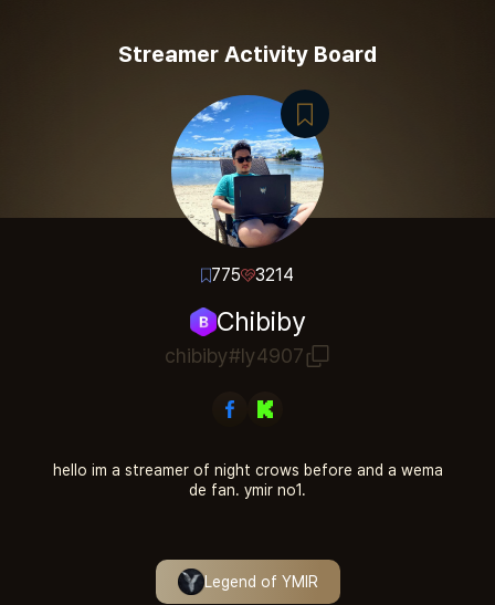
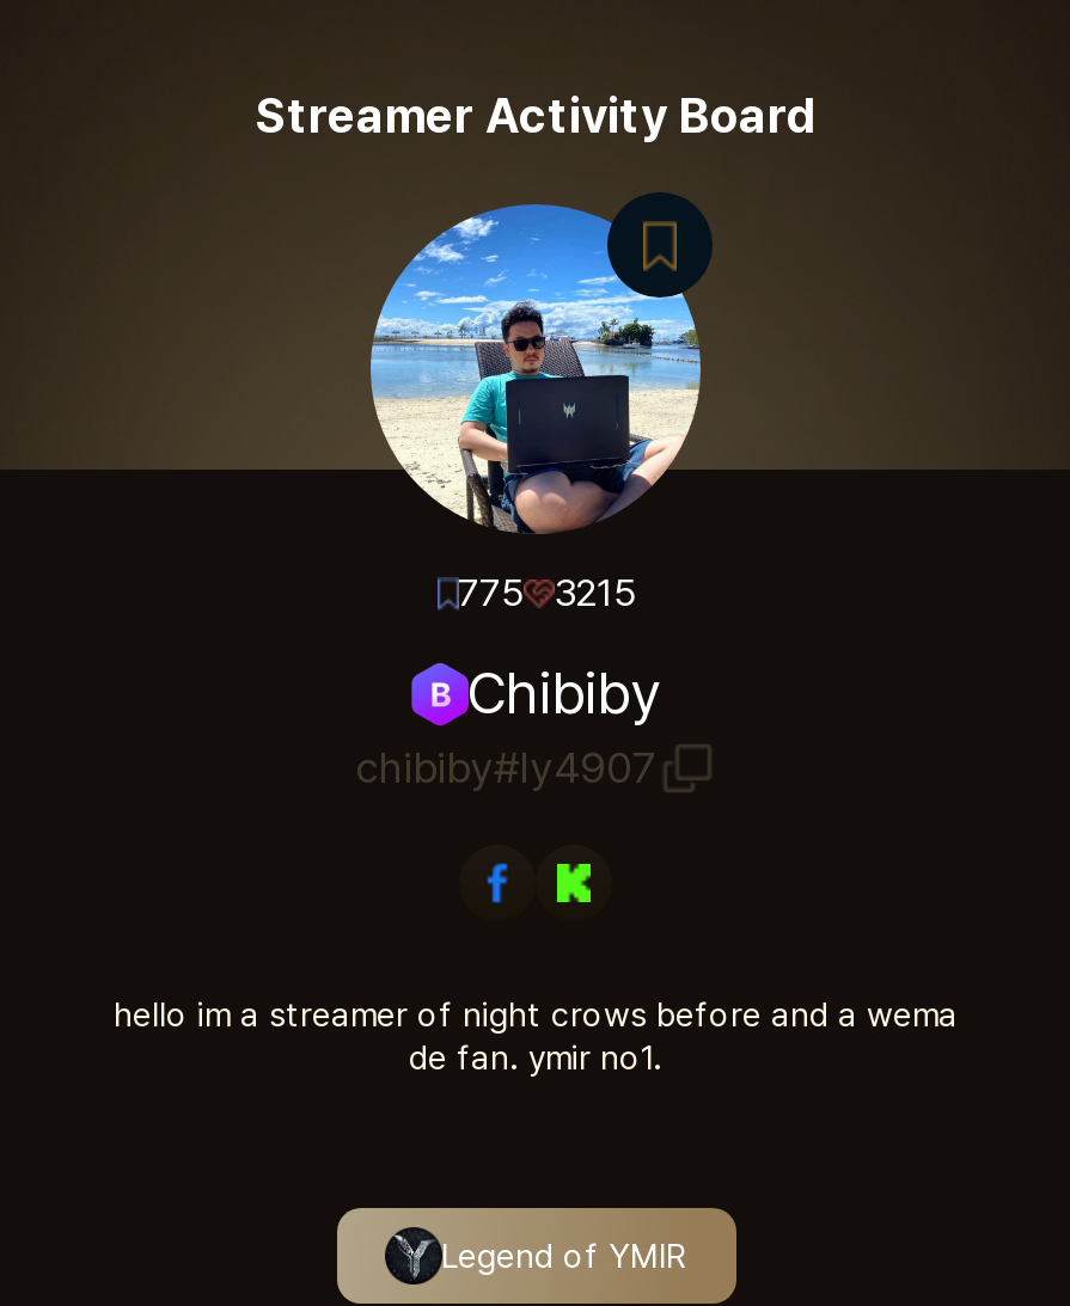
- 775 3214
+ 775 3215
